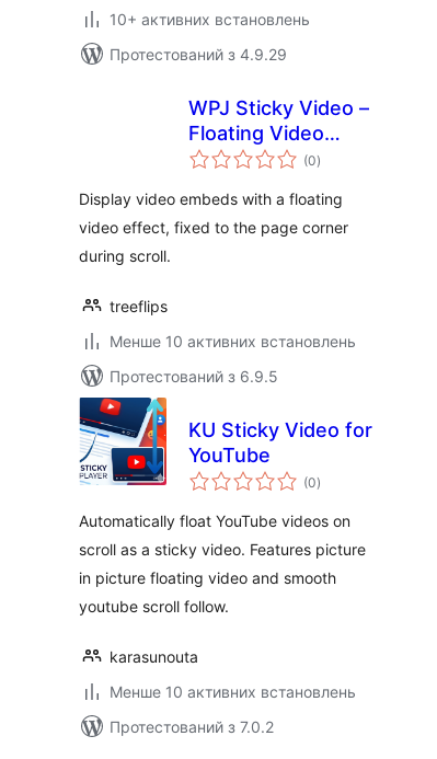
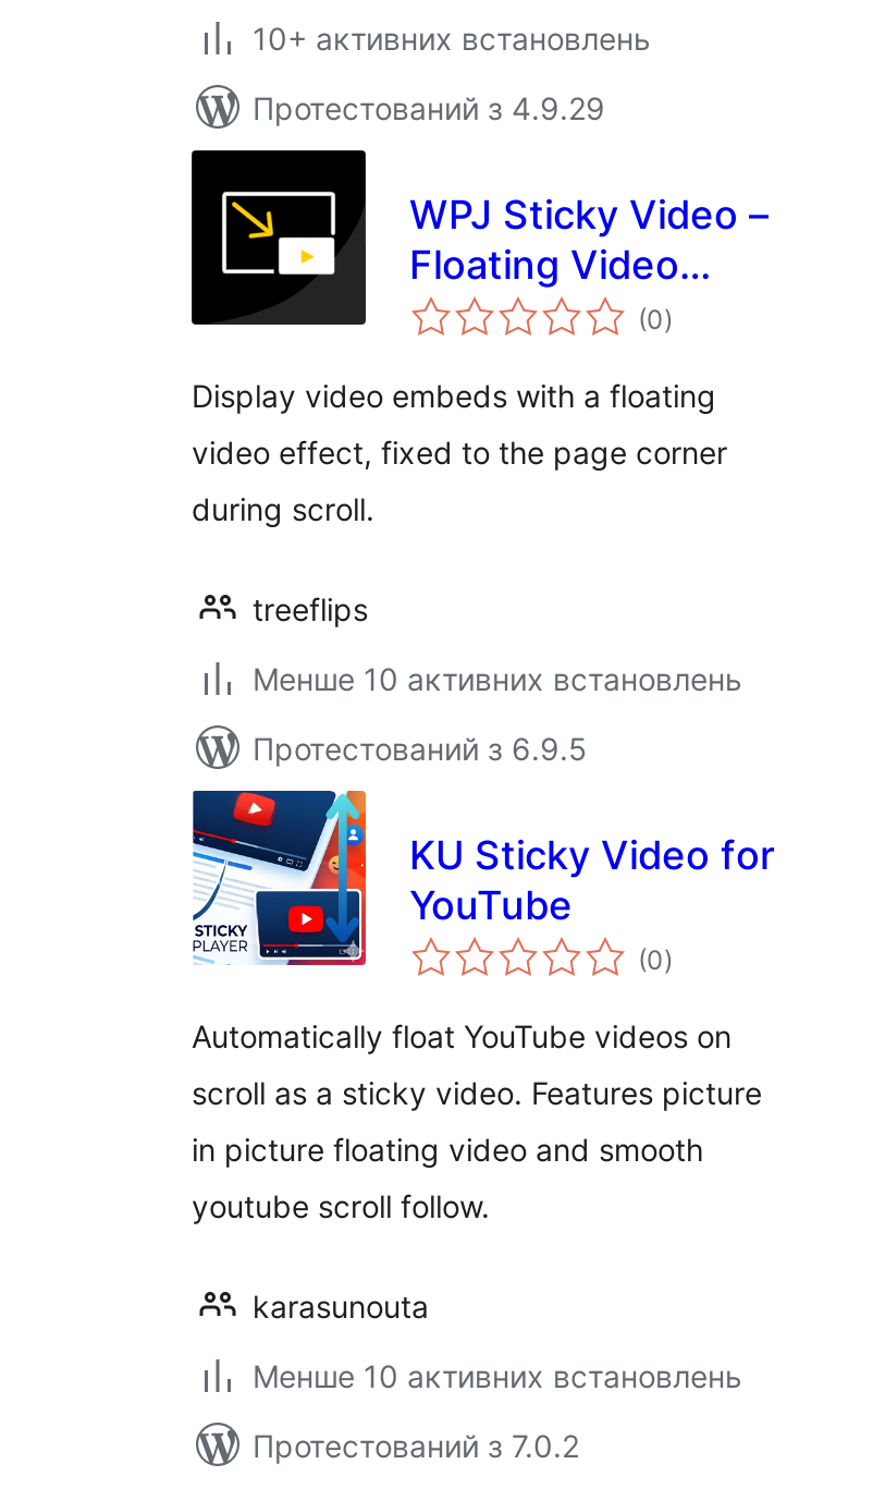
+ [image]
